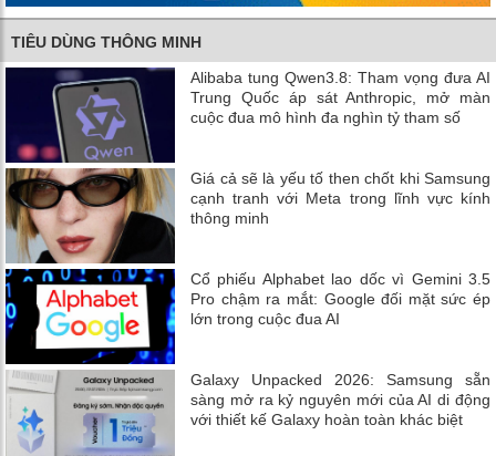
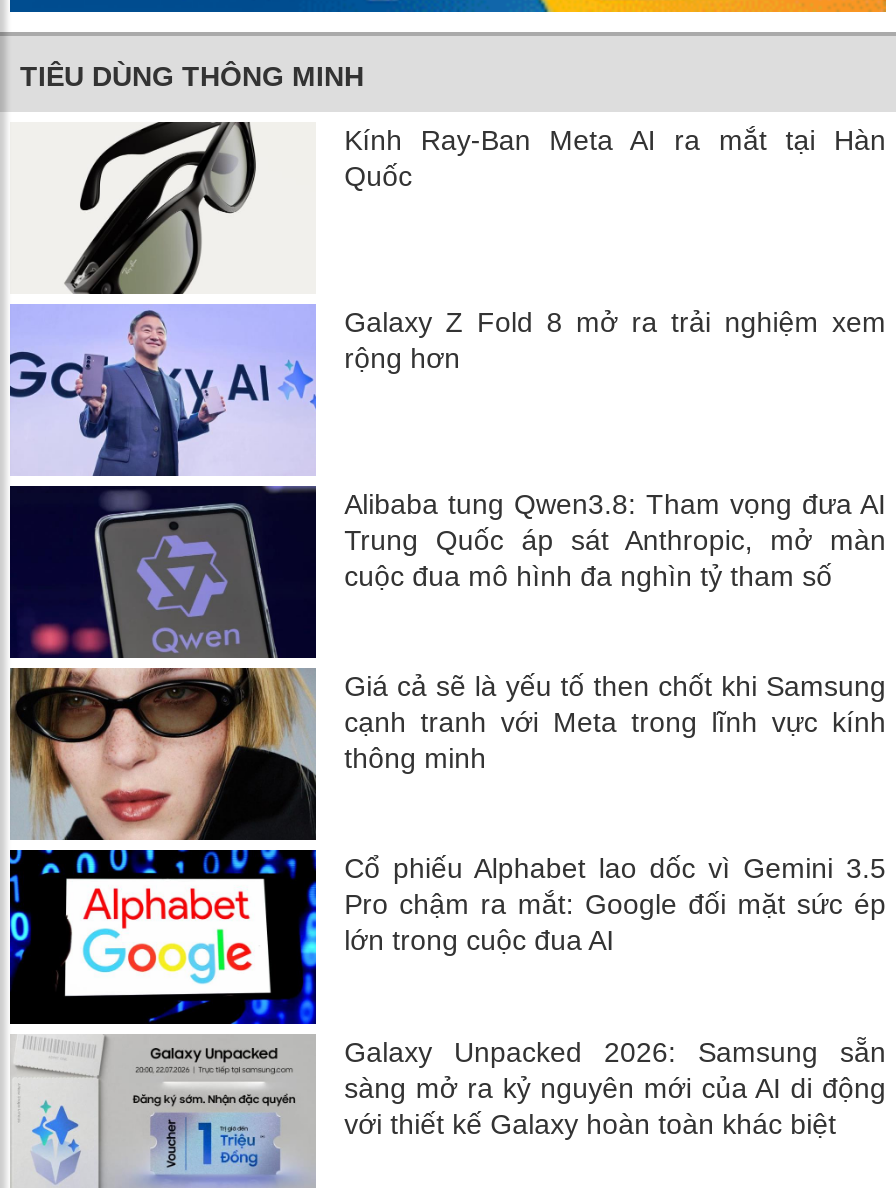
+ [image]
+ Kính Ray-Ban Meta AI ra mắt tại Hàn
+ Quốc

+ Galaxy Z Fold 8 mở ra trải nghiệm xem
+ rộng hơn
